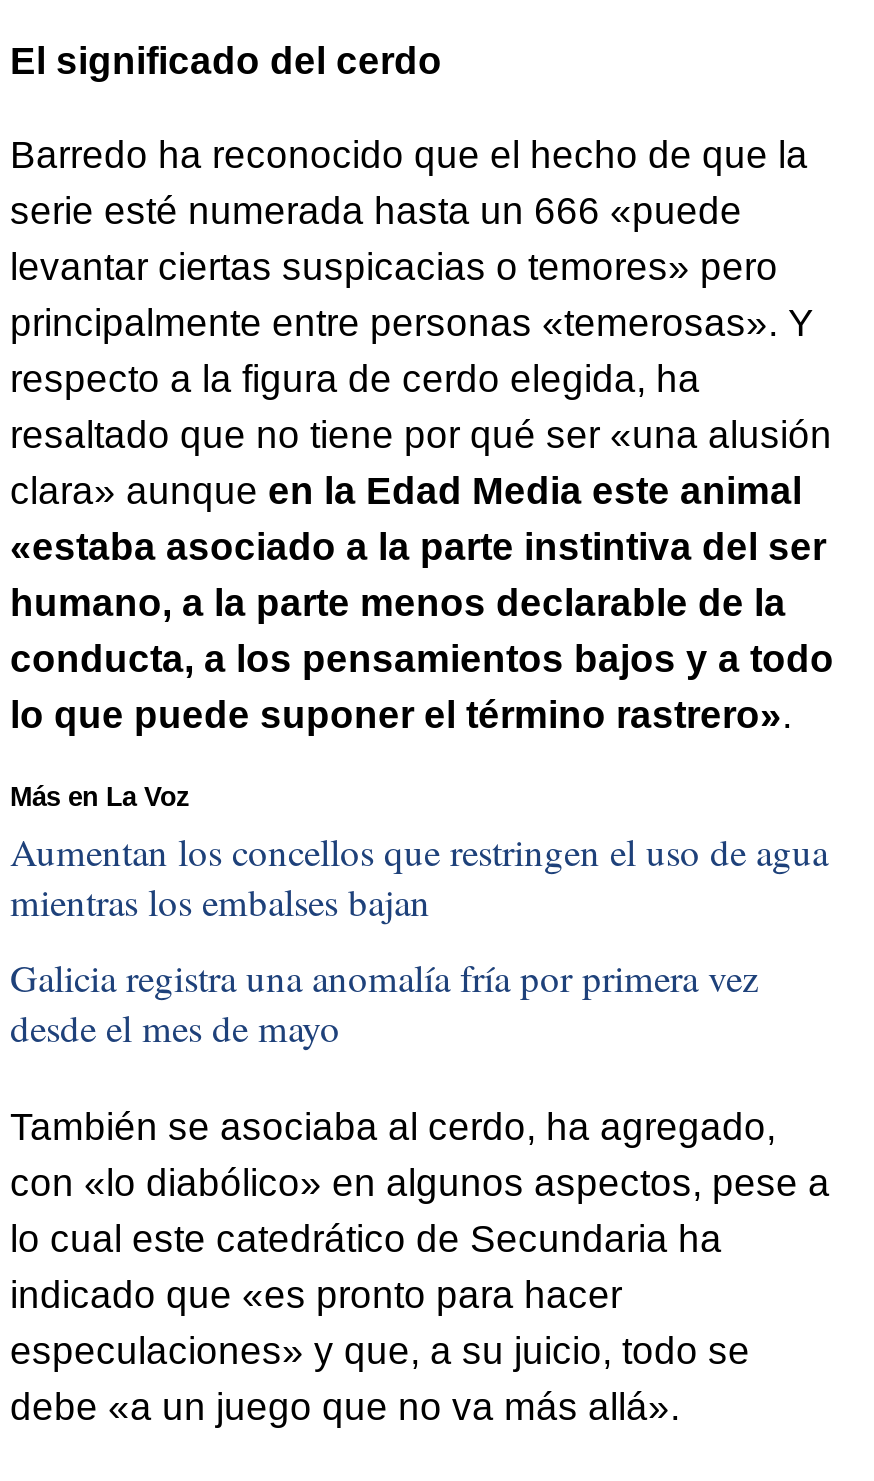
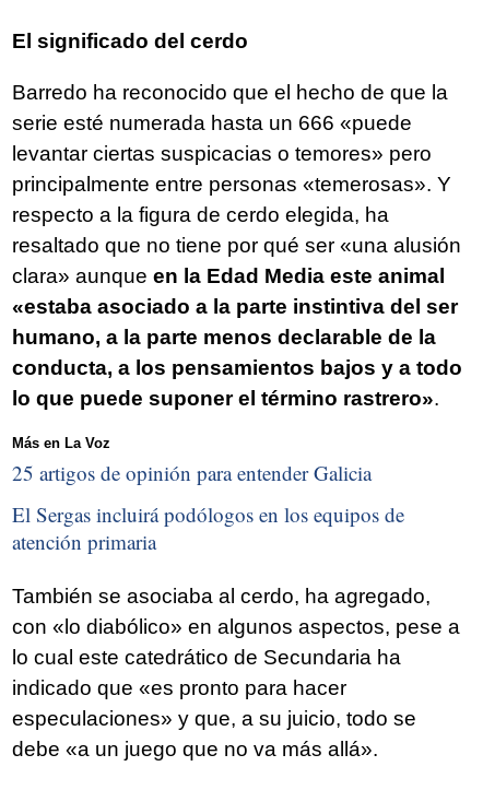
- Aumentan los concellos que restringen el uso de agua
- mientras los embalses bajan
+ 25 artigos de opinión para entender Galicia

- Galicia registra una anomalía fría por primera vez
- desde el mes de mayo
+ El Sergas incluirá podólogos en los equipos de
+ atención primaria
